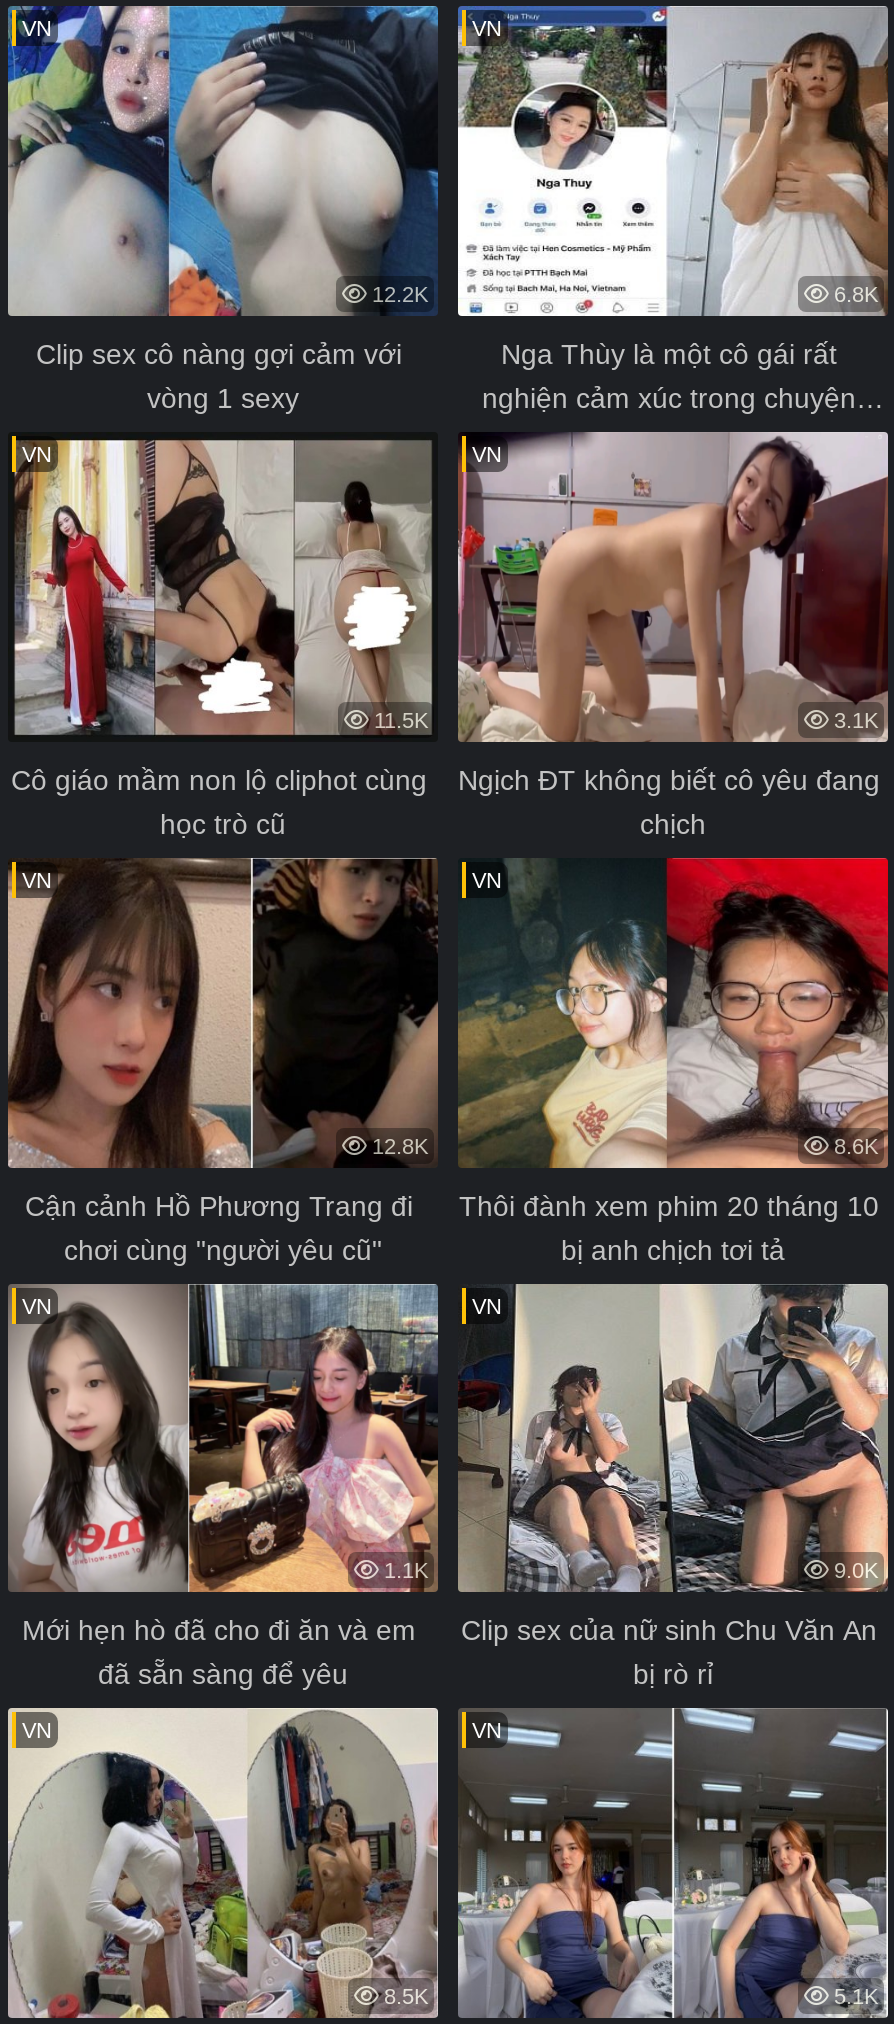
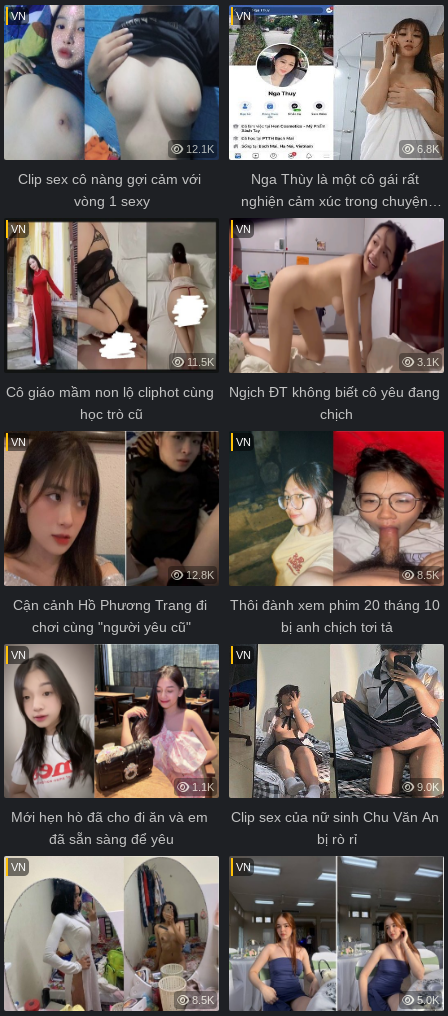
- 12.2K
+ 12.1K

- 8.6K
+ 8.5K

- 5.1K
+ 5.0K
